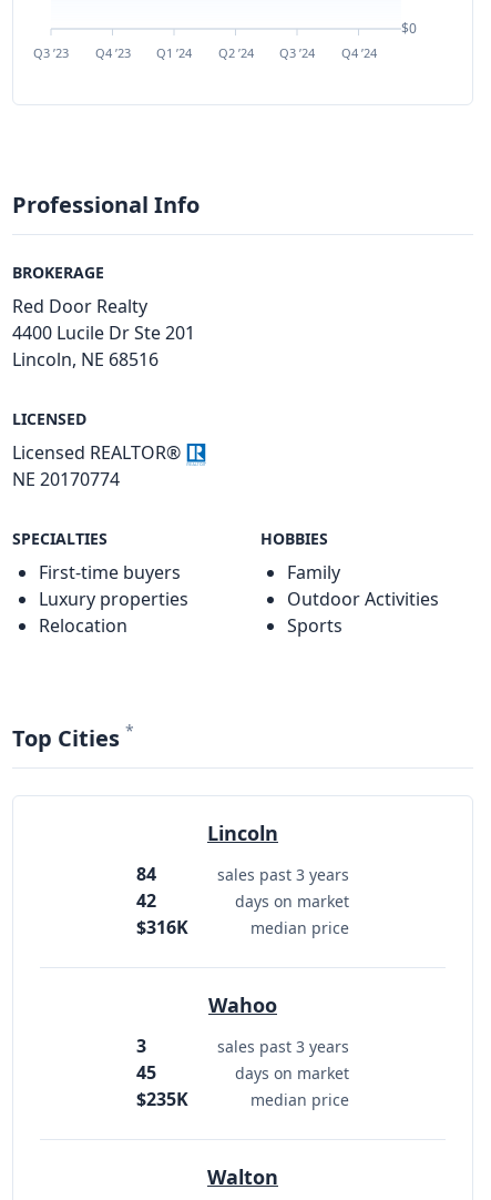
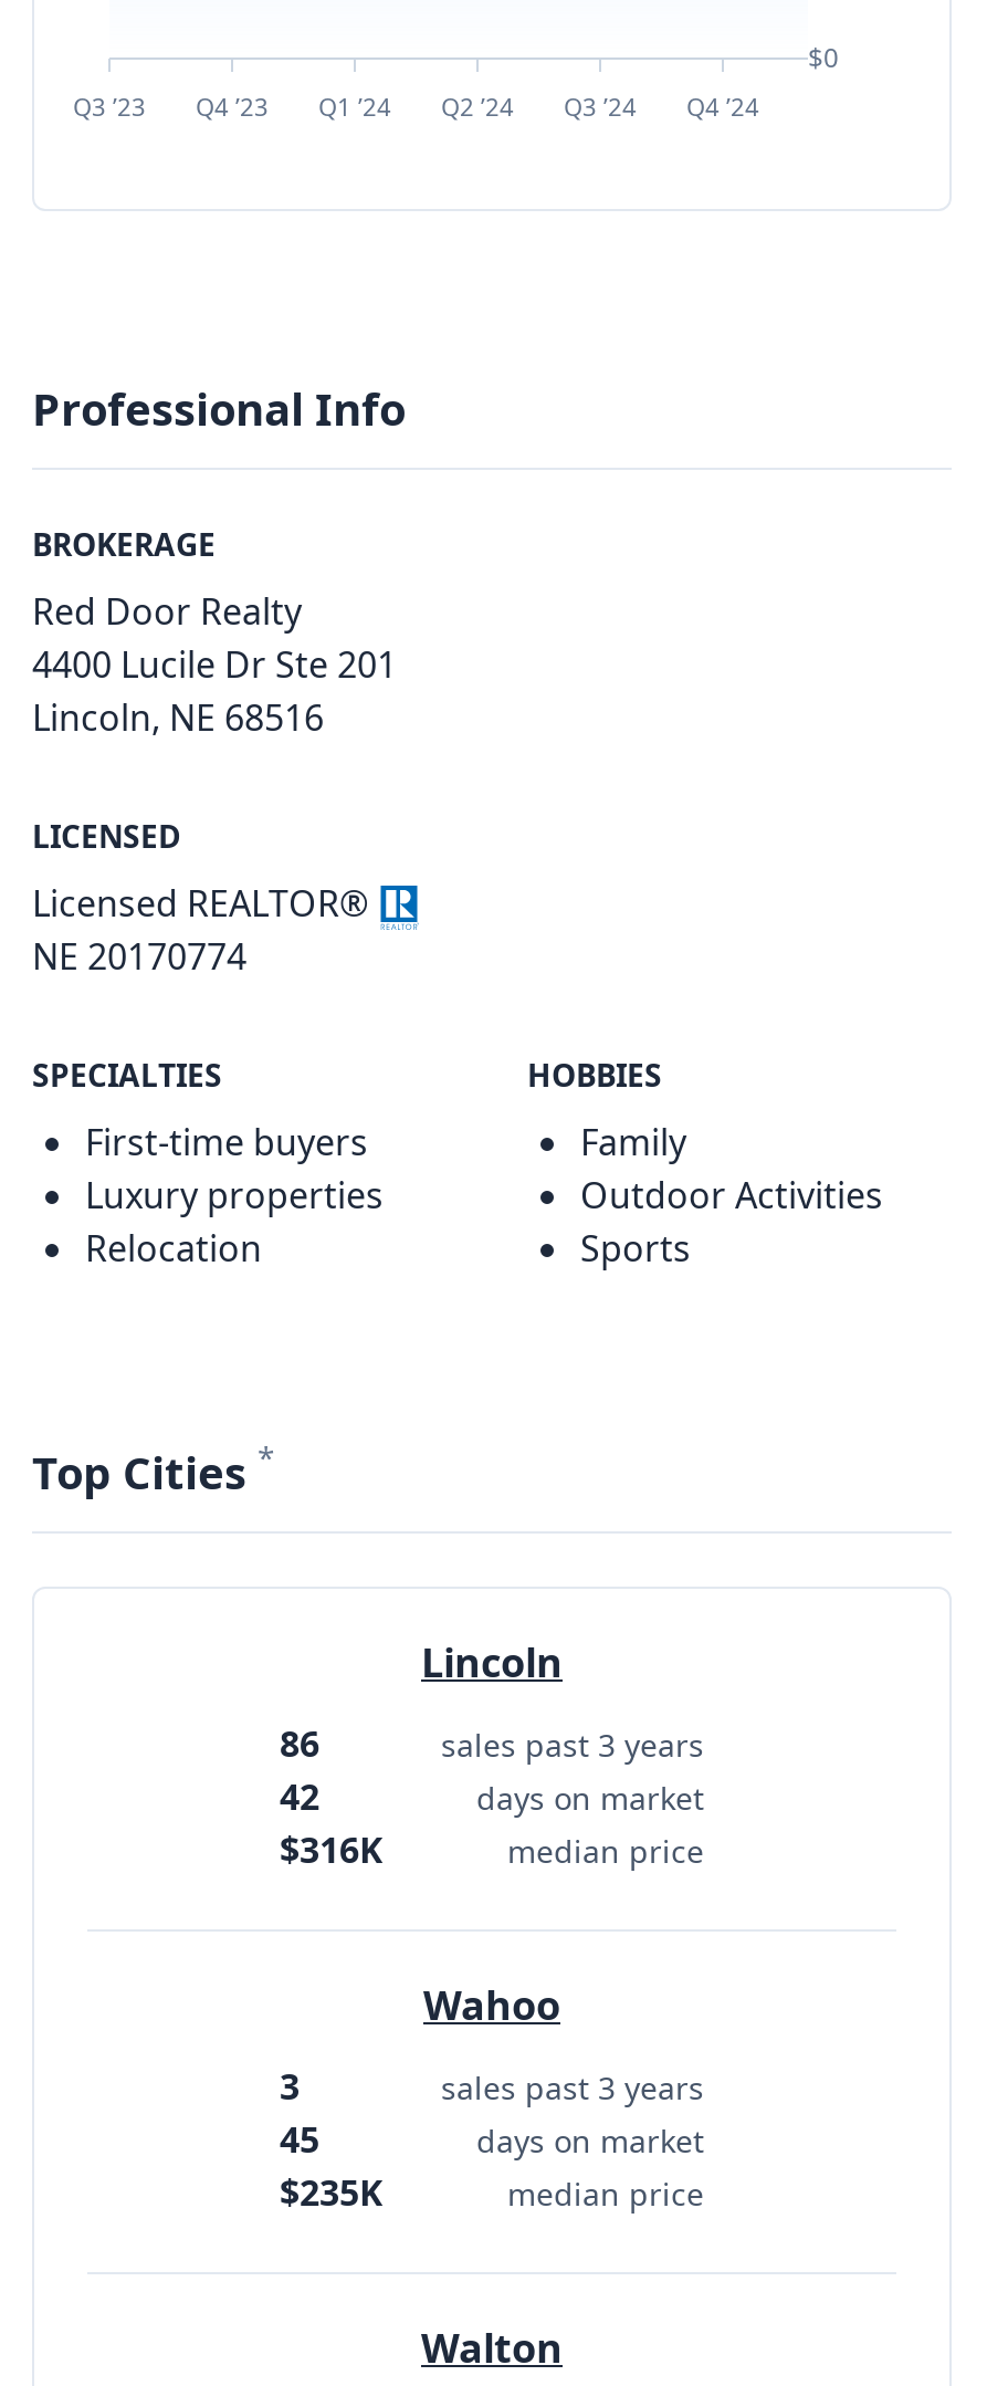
- 84
+ 86
